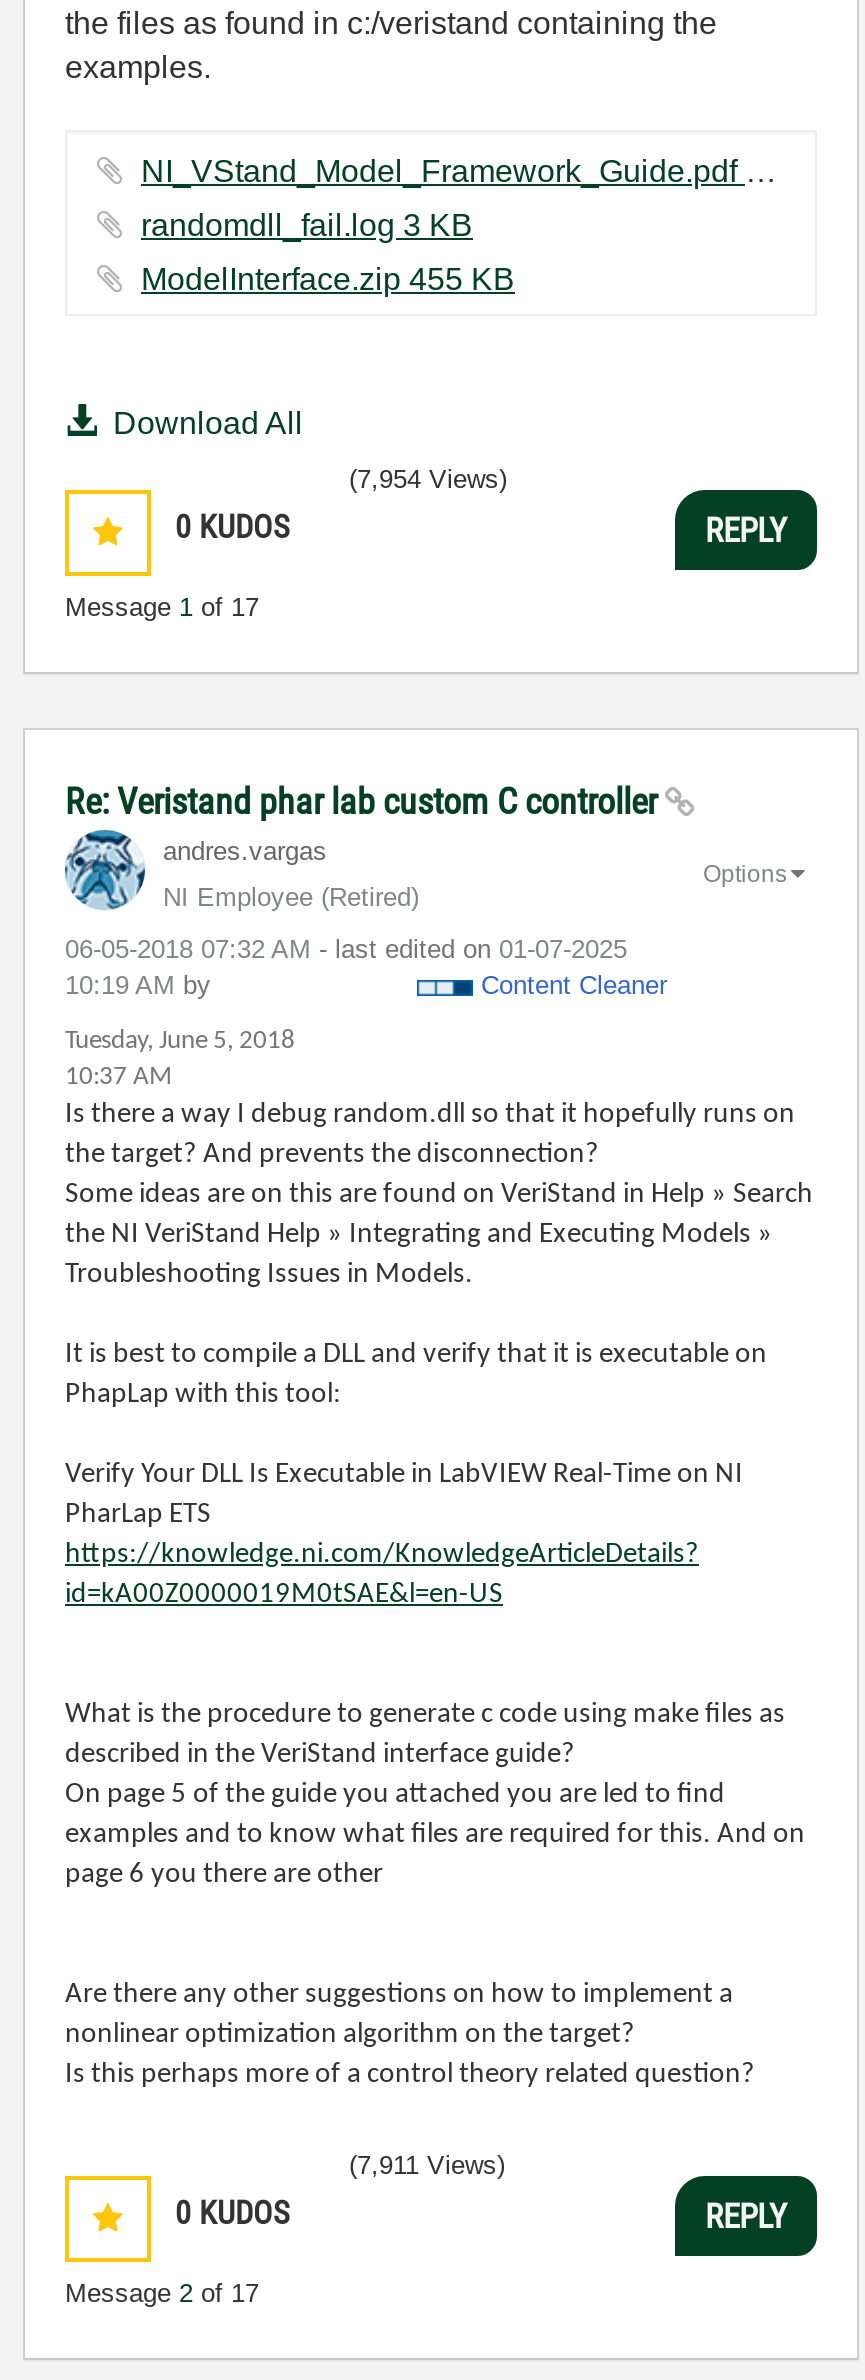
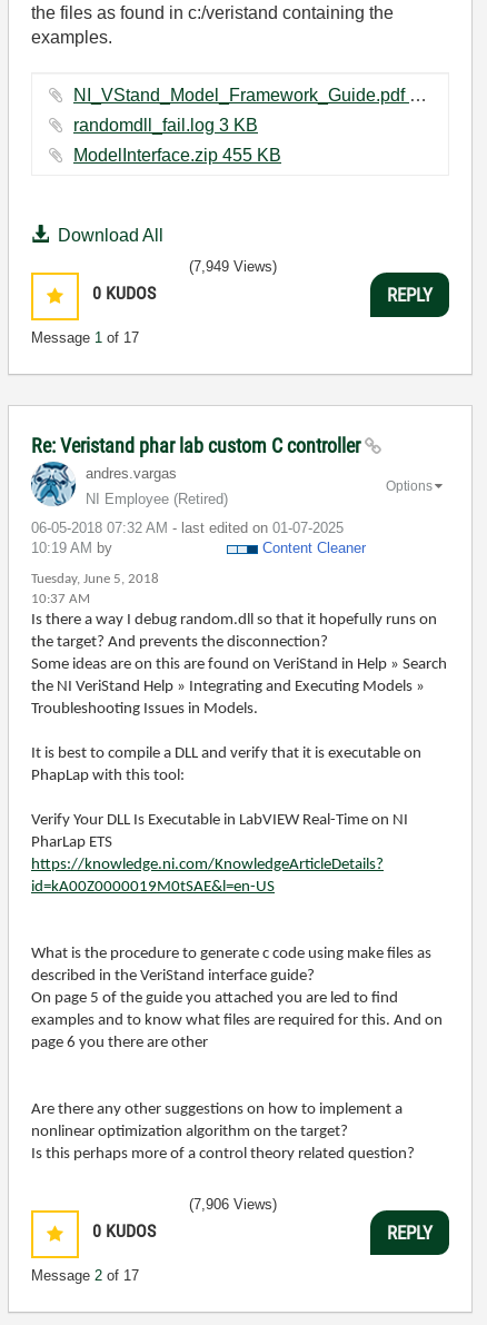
- (7,954 Views)
+ (7,949 Views)

- (7,911 Views)
+ (7,906 Views)
